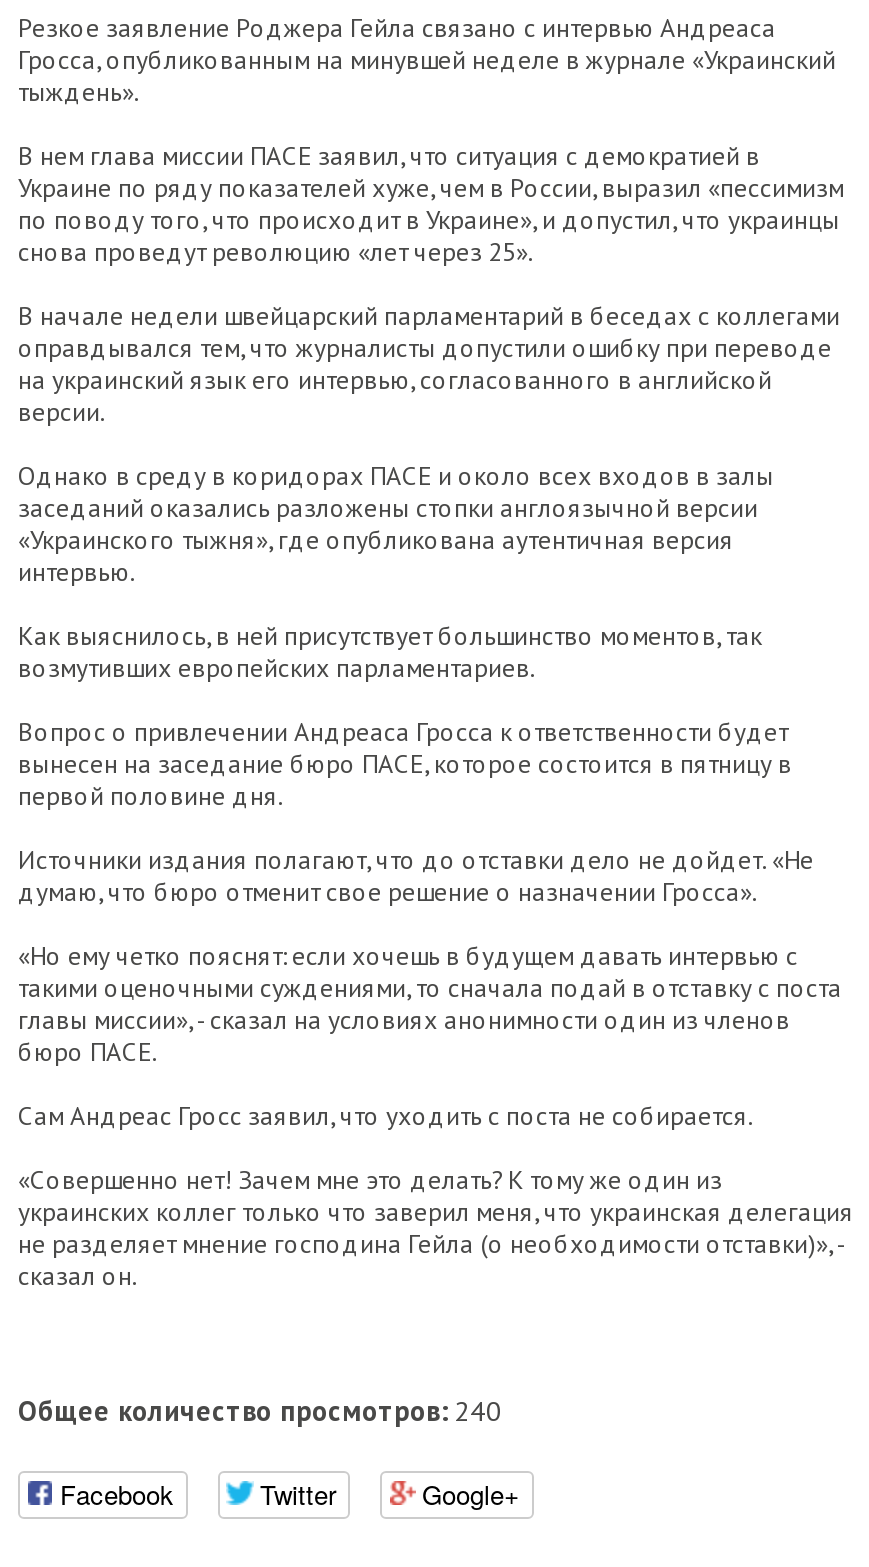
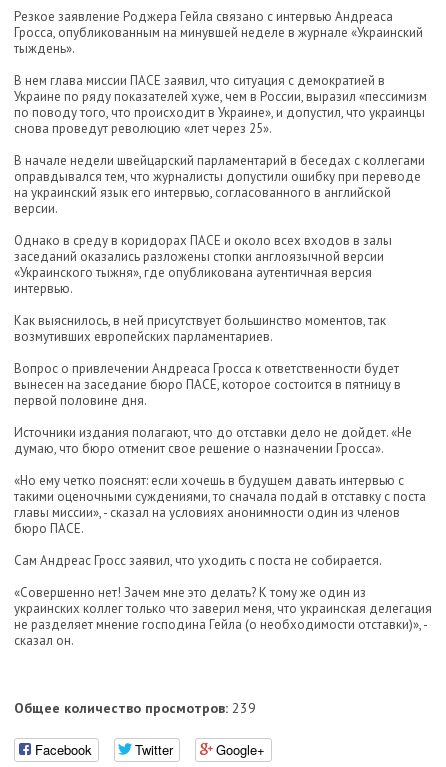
- Общее количество просмотров: 240
+ Общее количество просмотров: 239
